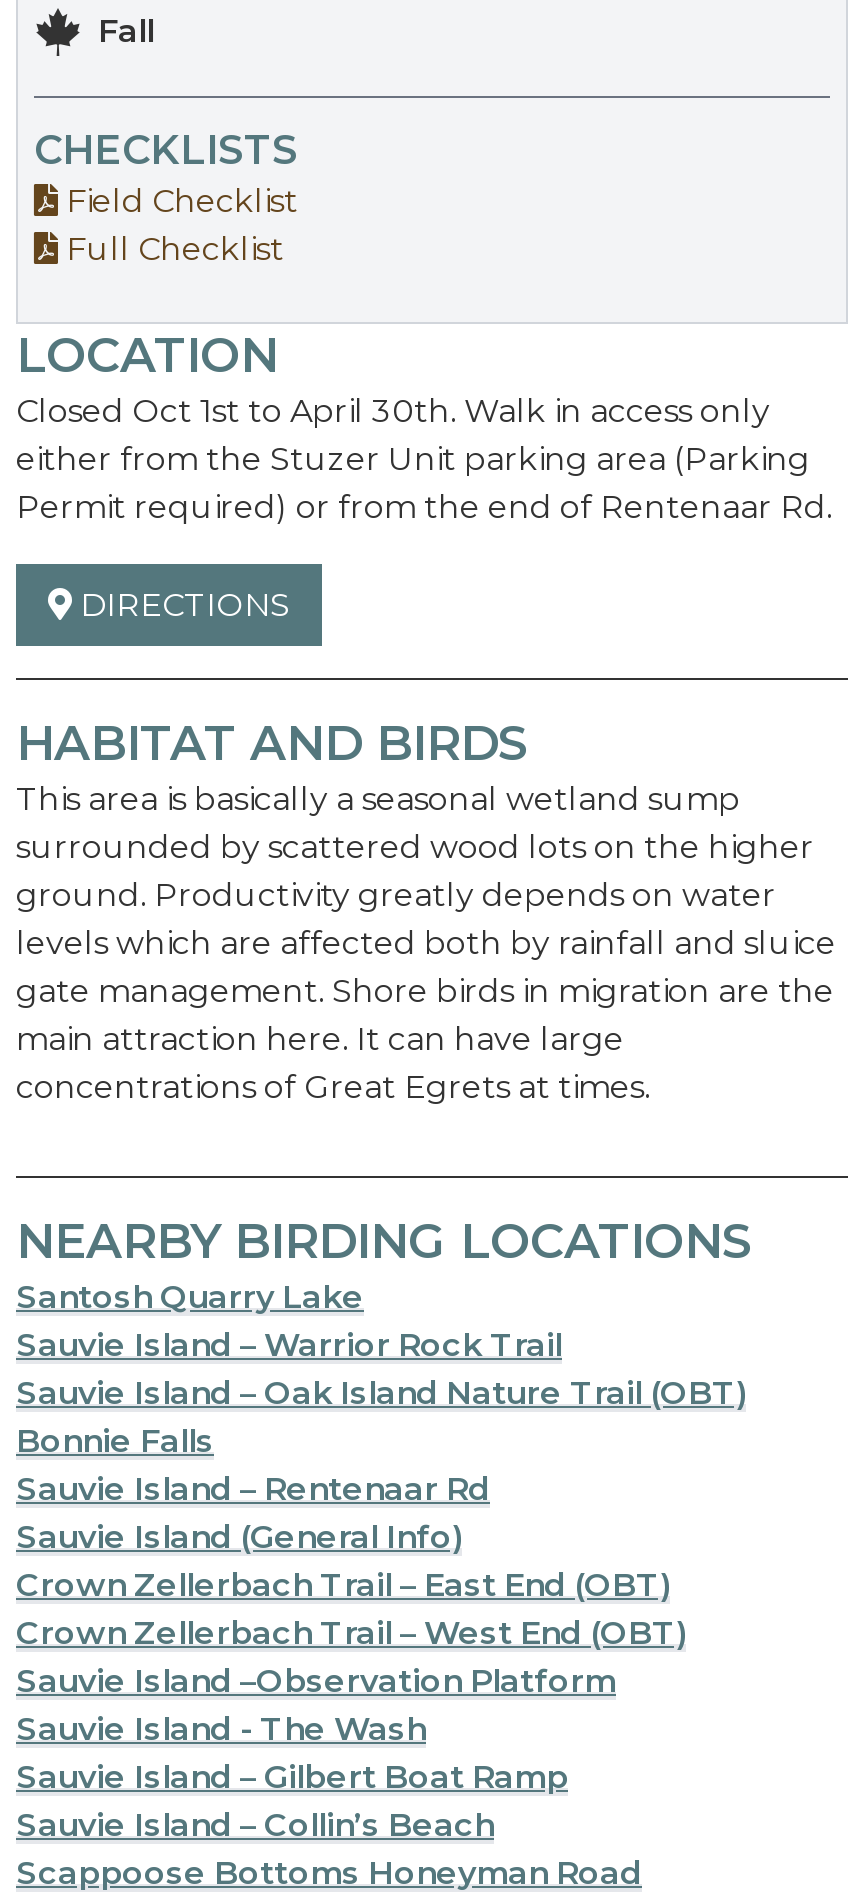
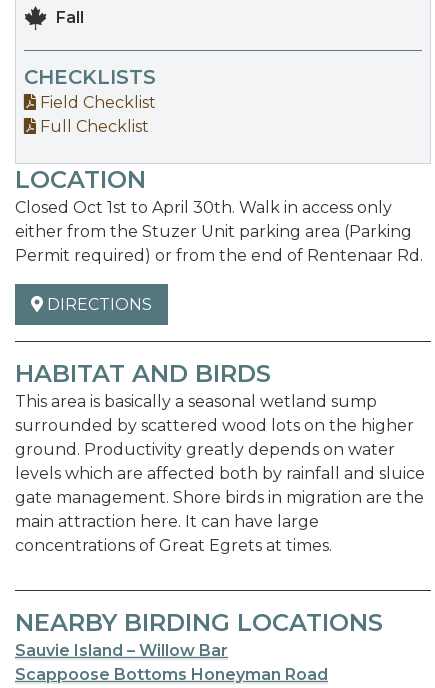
- Santosh Quarry Lake
- Sauvie Island – Warrior Rock Trail
- Sauvie Island – Oak Island Nature Trail (OBT)
- Bonnie Falls
- Sauvie Island – Rentenaar Rd
- Sauvie Island (General Info)
- Crown Zellerbach Trail – East End (OBT)
- Crown Zellerbach Trail – West End (OBT)
- Sauvie Island –Observation Platform
- Sauvie Island - The Wash
- Sauvie Island – Gilbert Boat Ramp
- Sauvie Island – Collin’s Beach
+ Sauvie Island – Willow Bar
